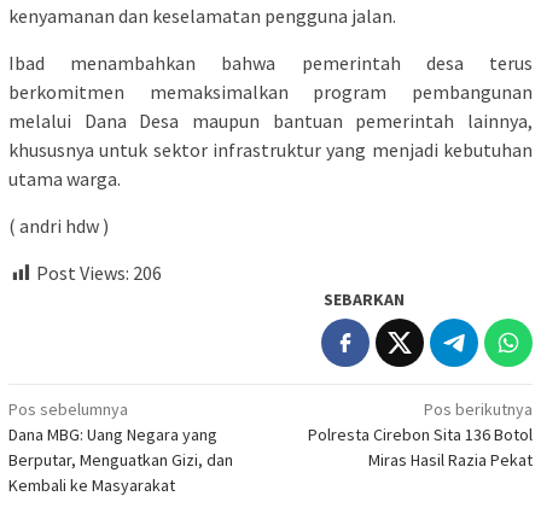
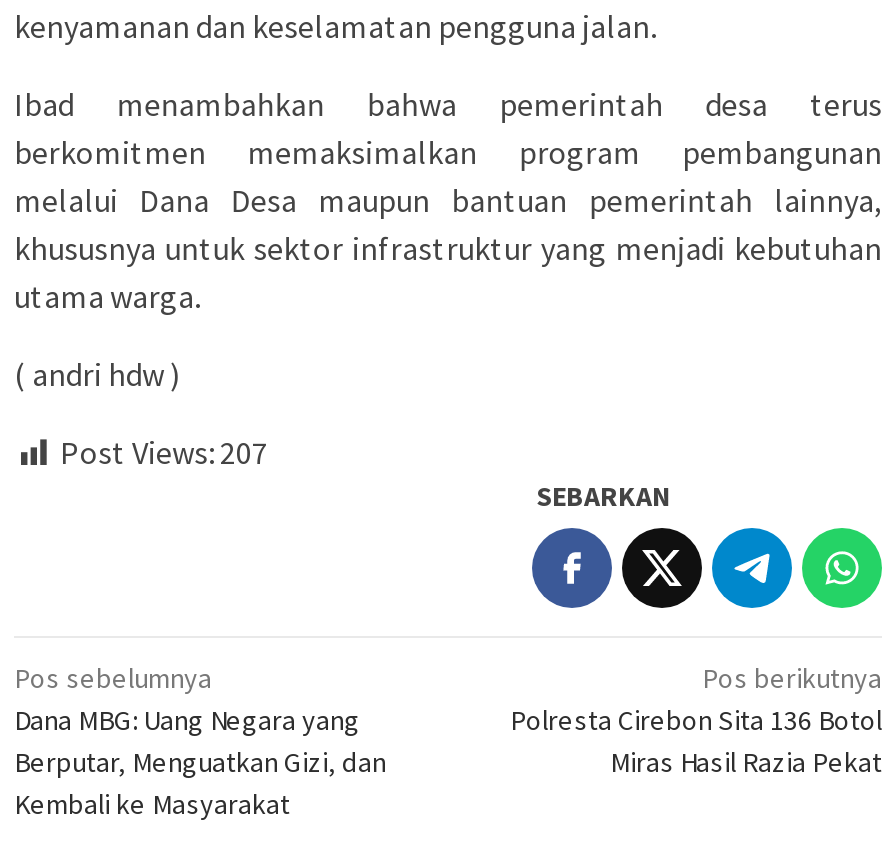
- Post Views: 206
+ Post Views: 207
